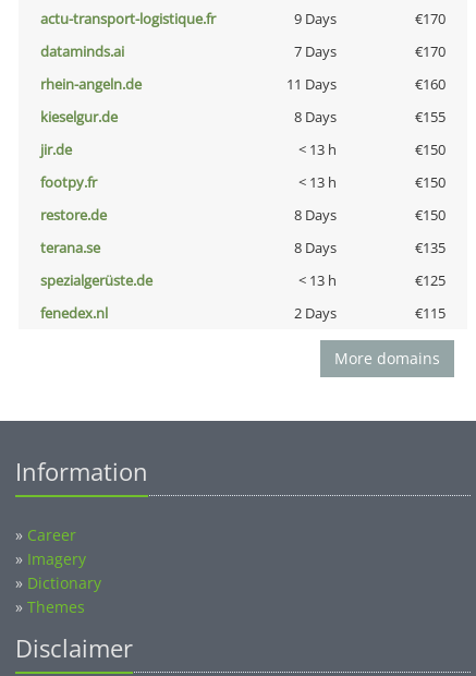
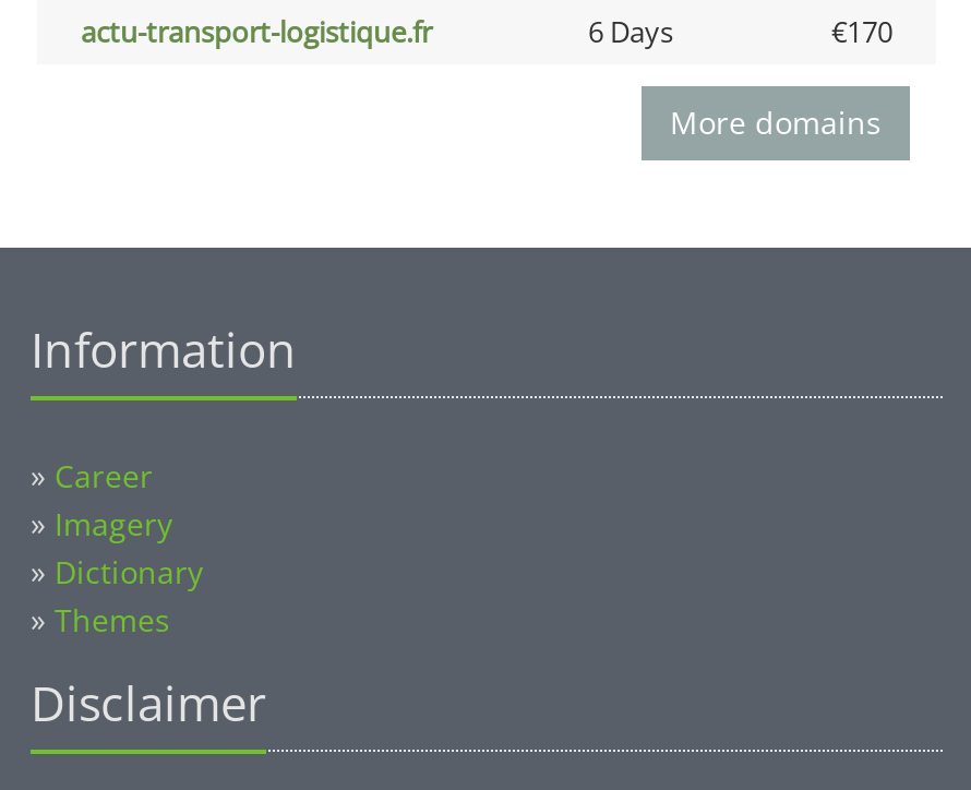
- 9 Days
+ 6 Days

- dataminds.ai
- 7 Days
- €170
- rhein-angeln.de
- 11 Days
- €160
- kieselgur.de
- 8 Days
- €155
- jir.de
- < 13 h
- €150
- footpy.fr
- < 13 h
- €150
- restore.de
- 8 Days
- €150
- terana.se
- 8 Days
- €135
- spezialgerüste.de
- < 13 h
- €125
- fenedex.nl
- 2 Days
- €115
